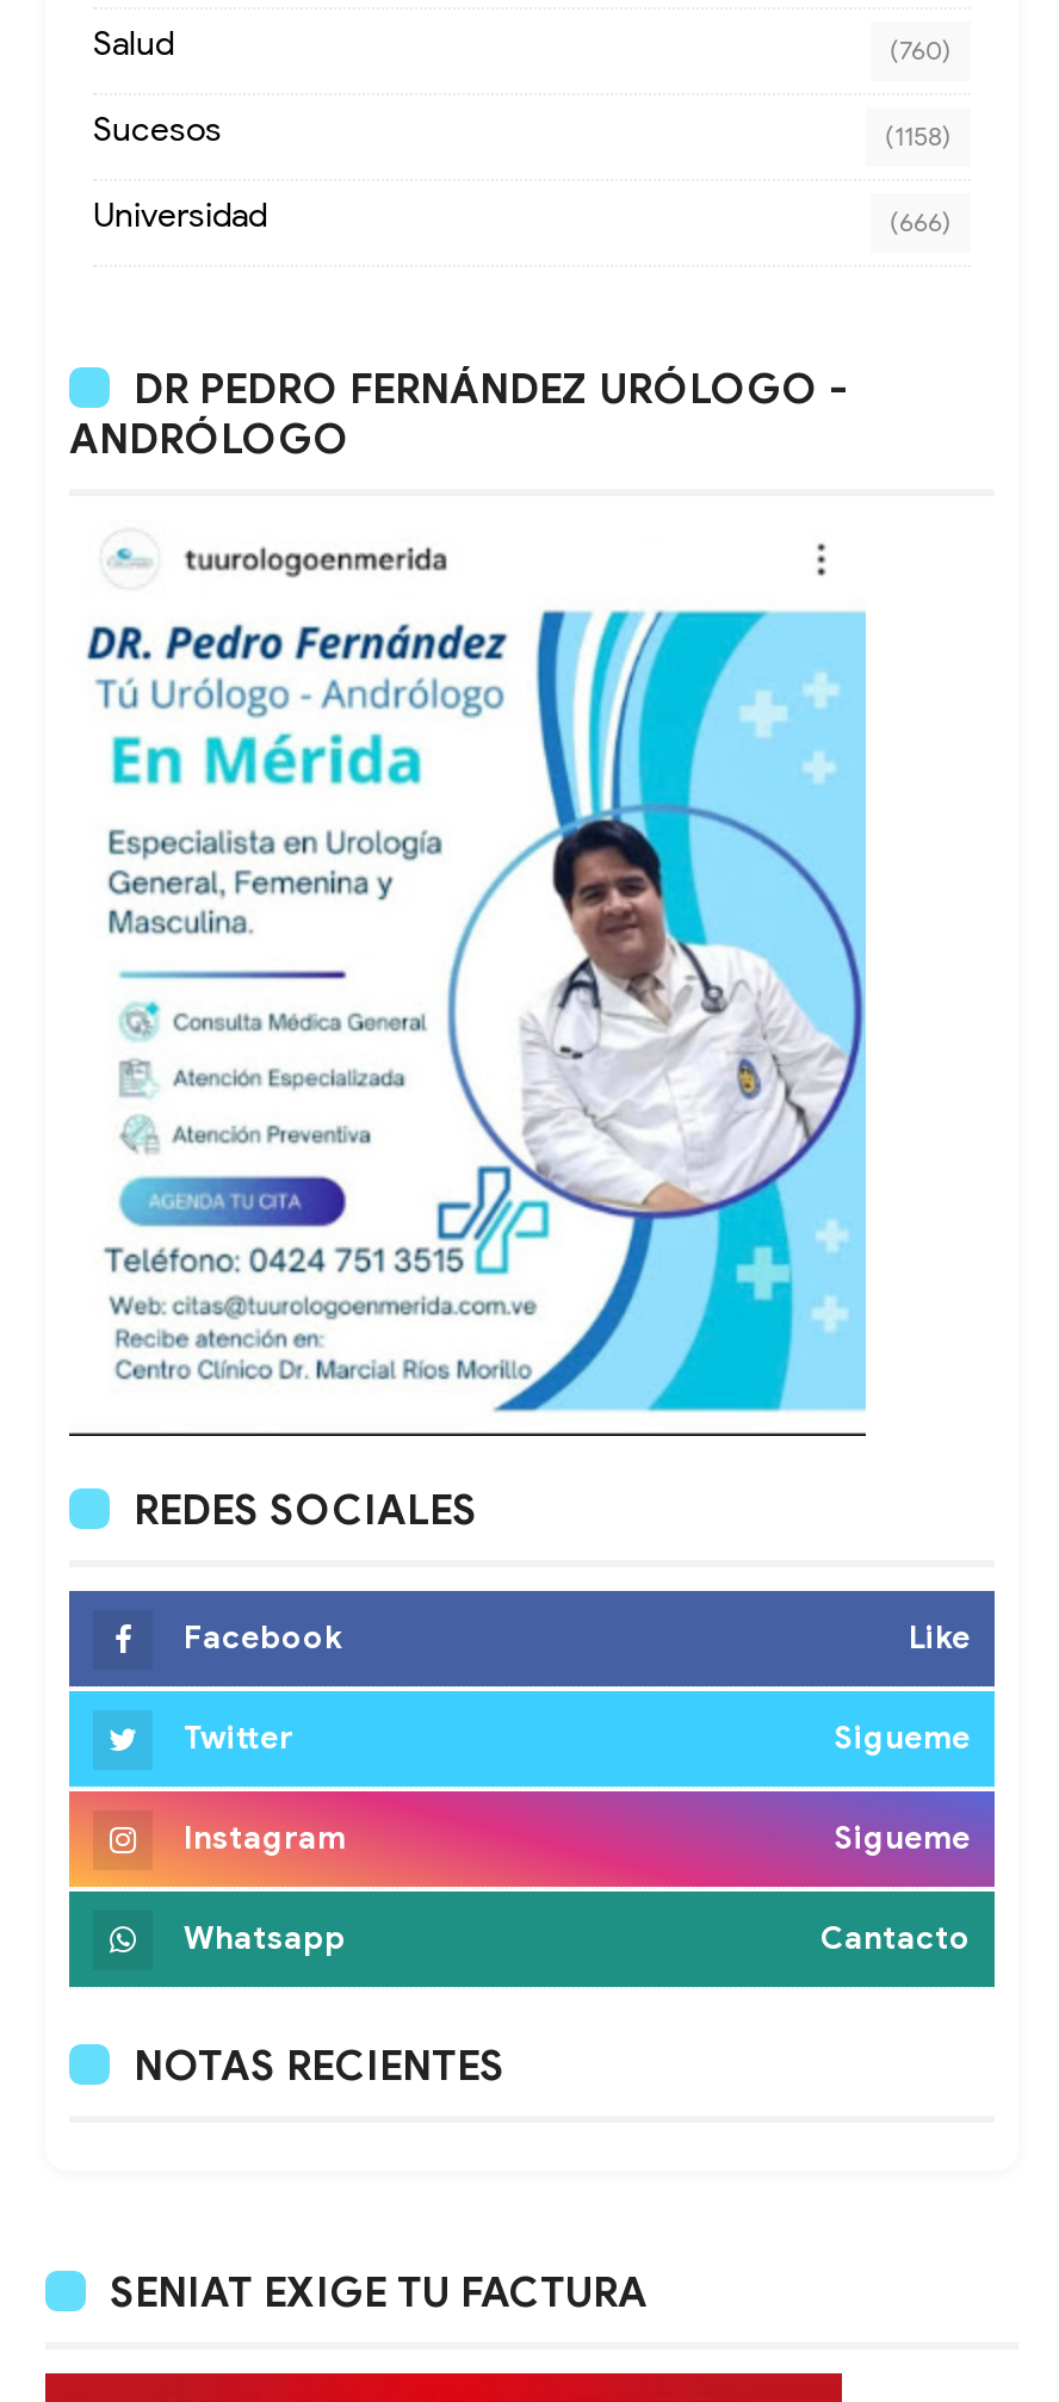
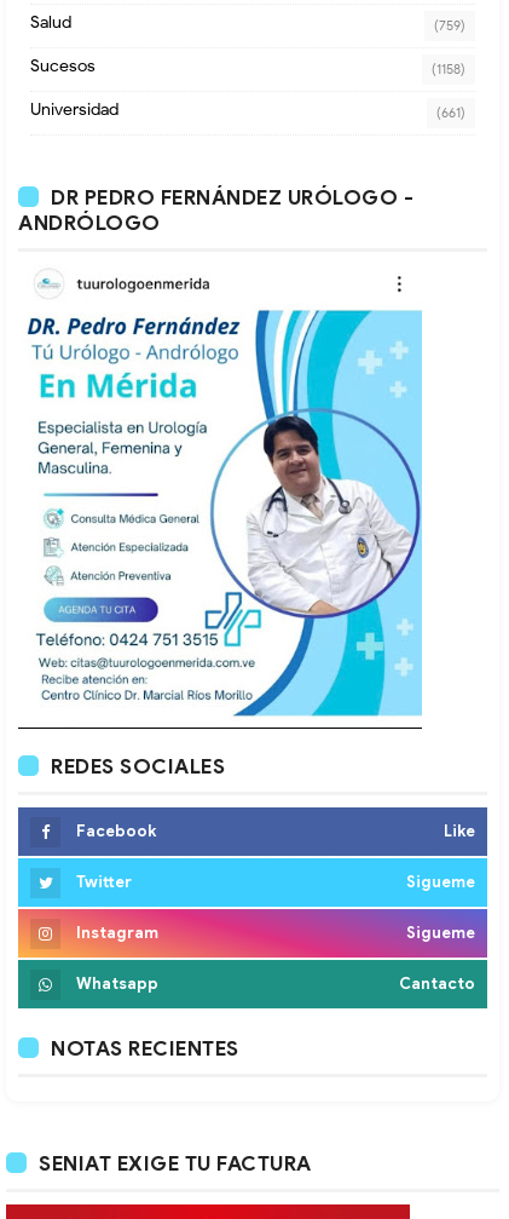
- (760)
+ (759)

- (666)
+ (661)
